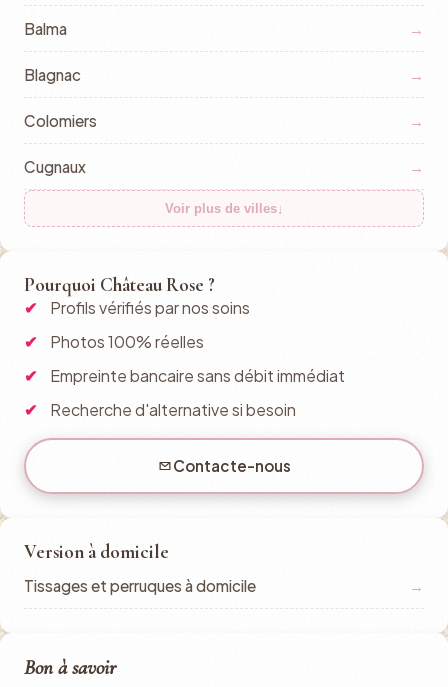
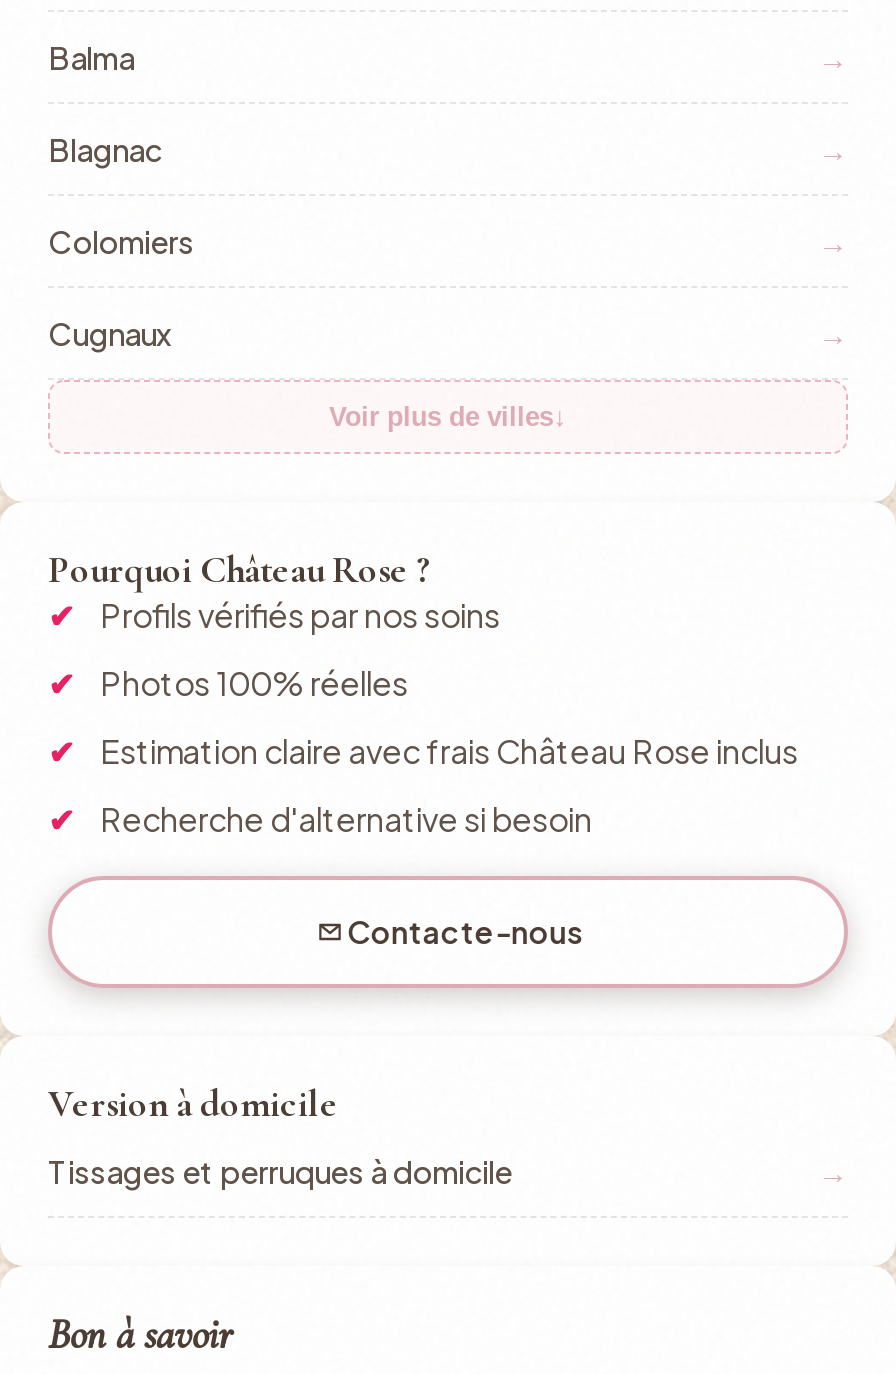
- Empreinte bancaire sans débit immédiat
+ Estimation claire avec frais Château Rose inclus
